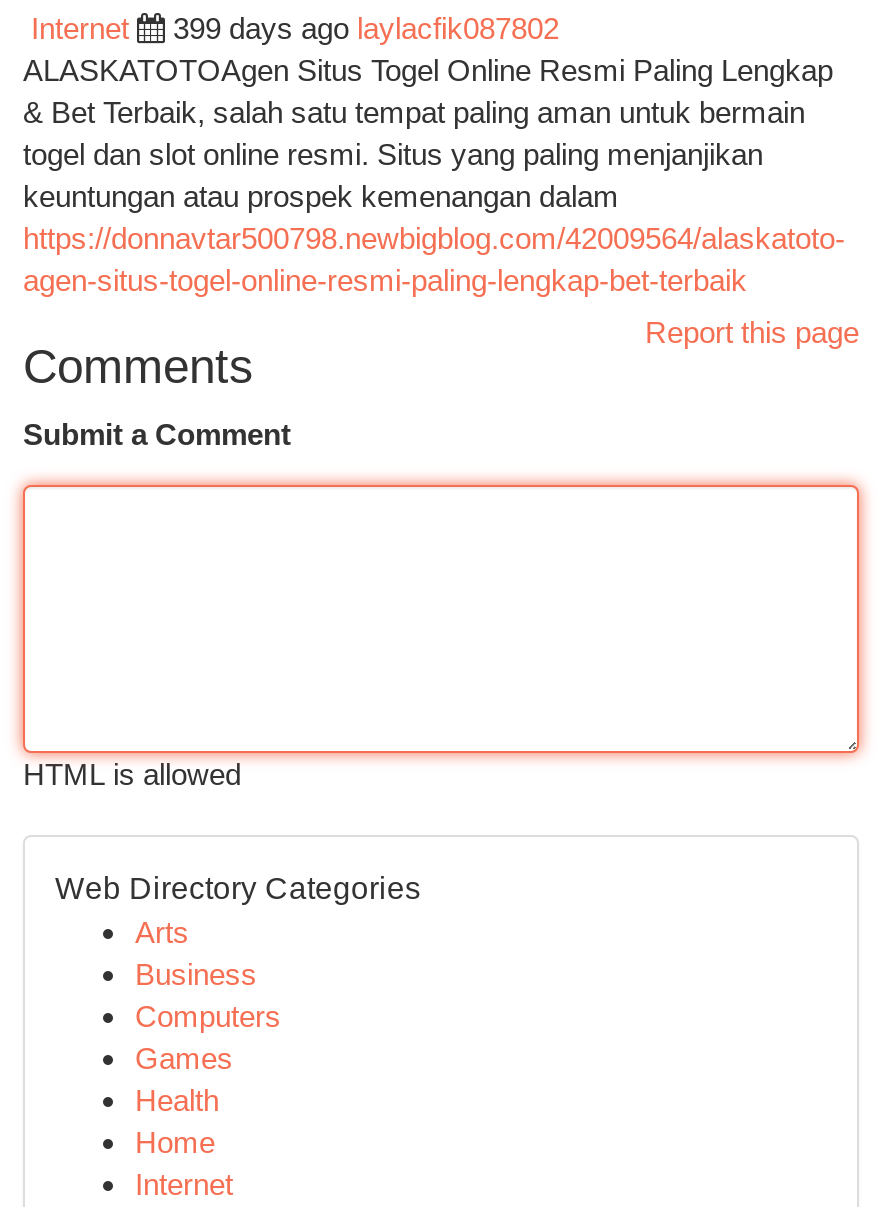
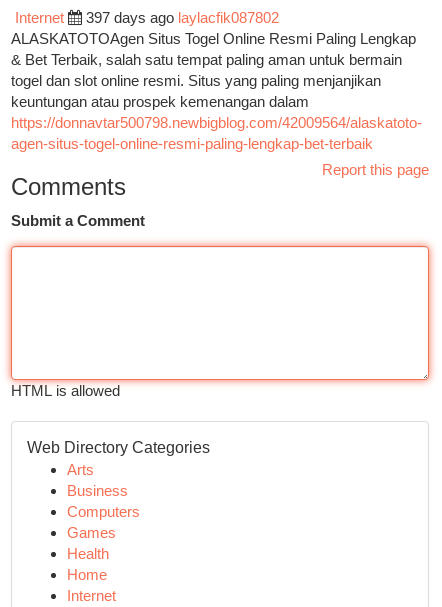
- 399 days ago laylacfik087802
+ 397 days ago laylacfik087802
